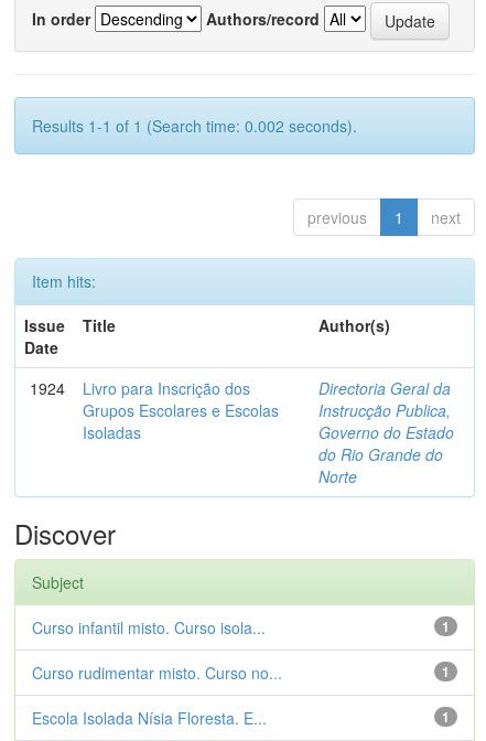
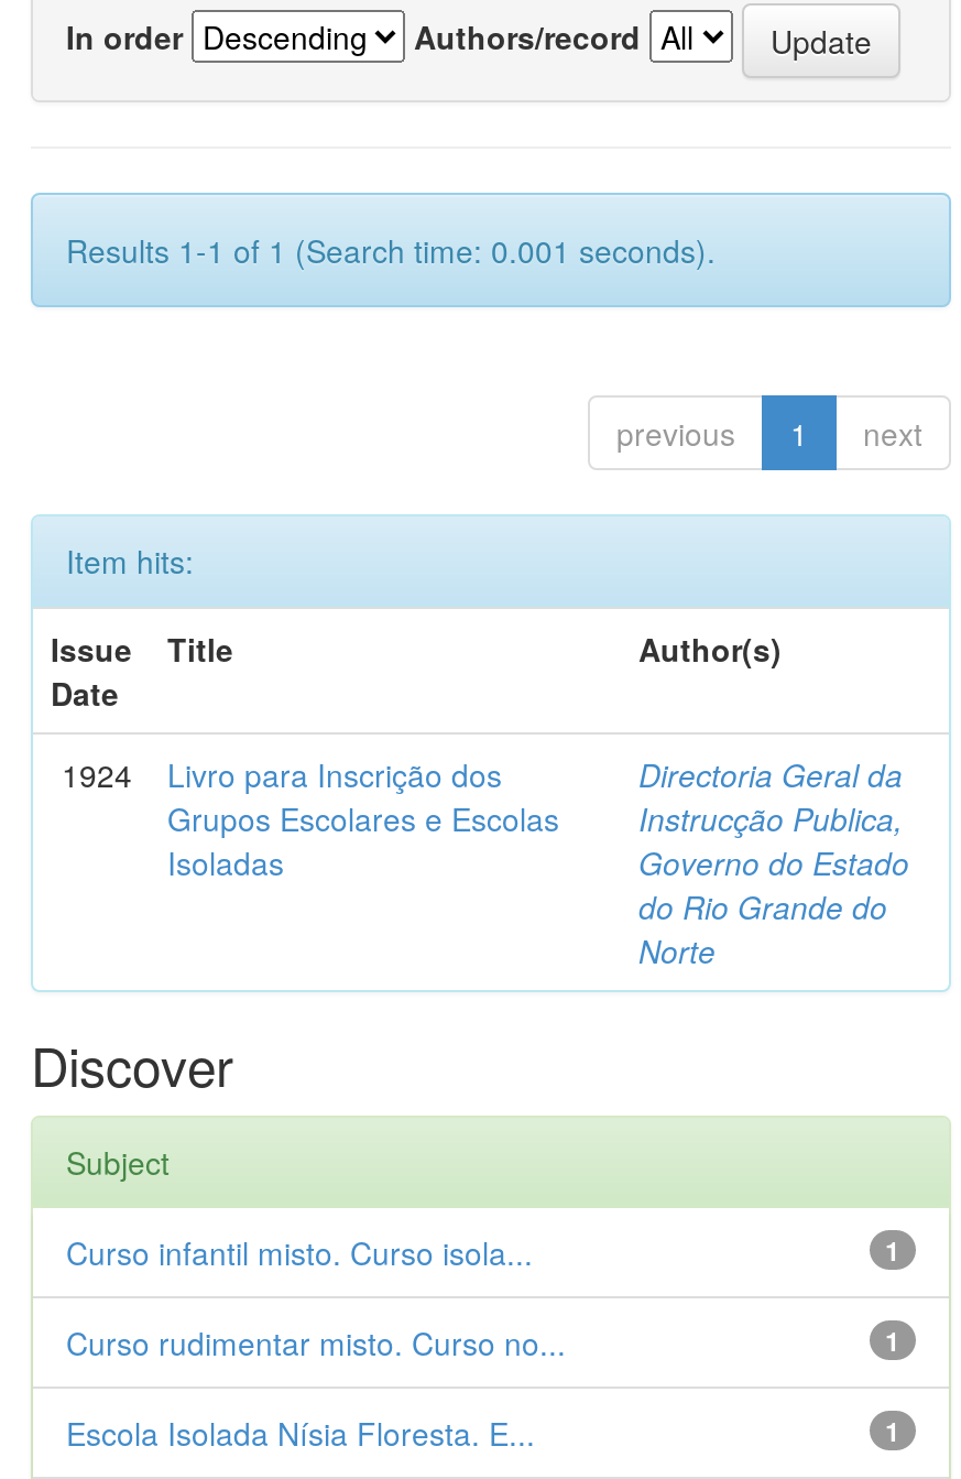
- Results 1-1 of 1 (Search time: 0.002 seconds).
+ Results 1-1 of 1 (Search time: 0.001 seconds).
